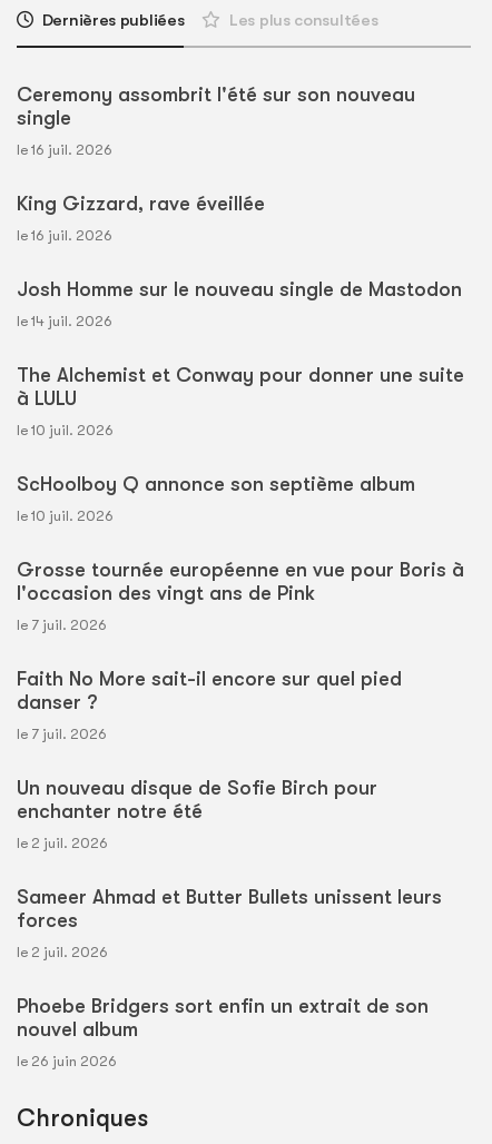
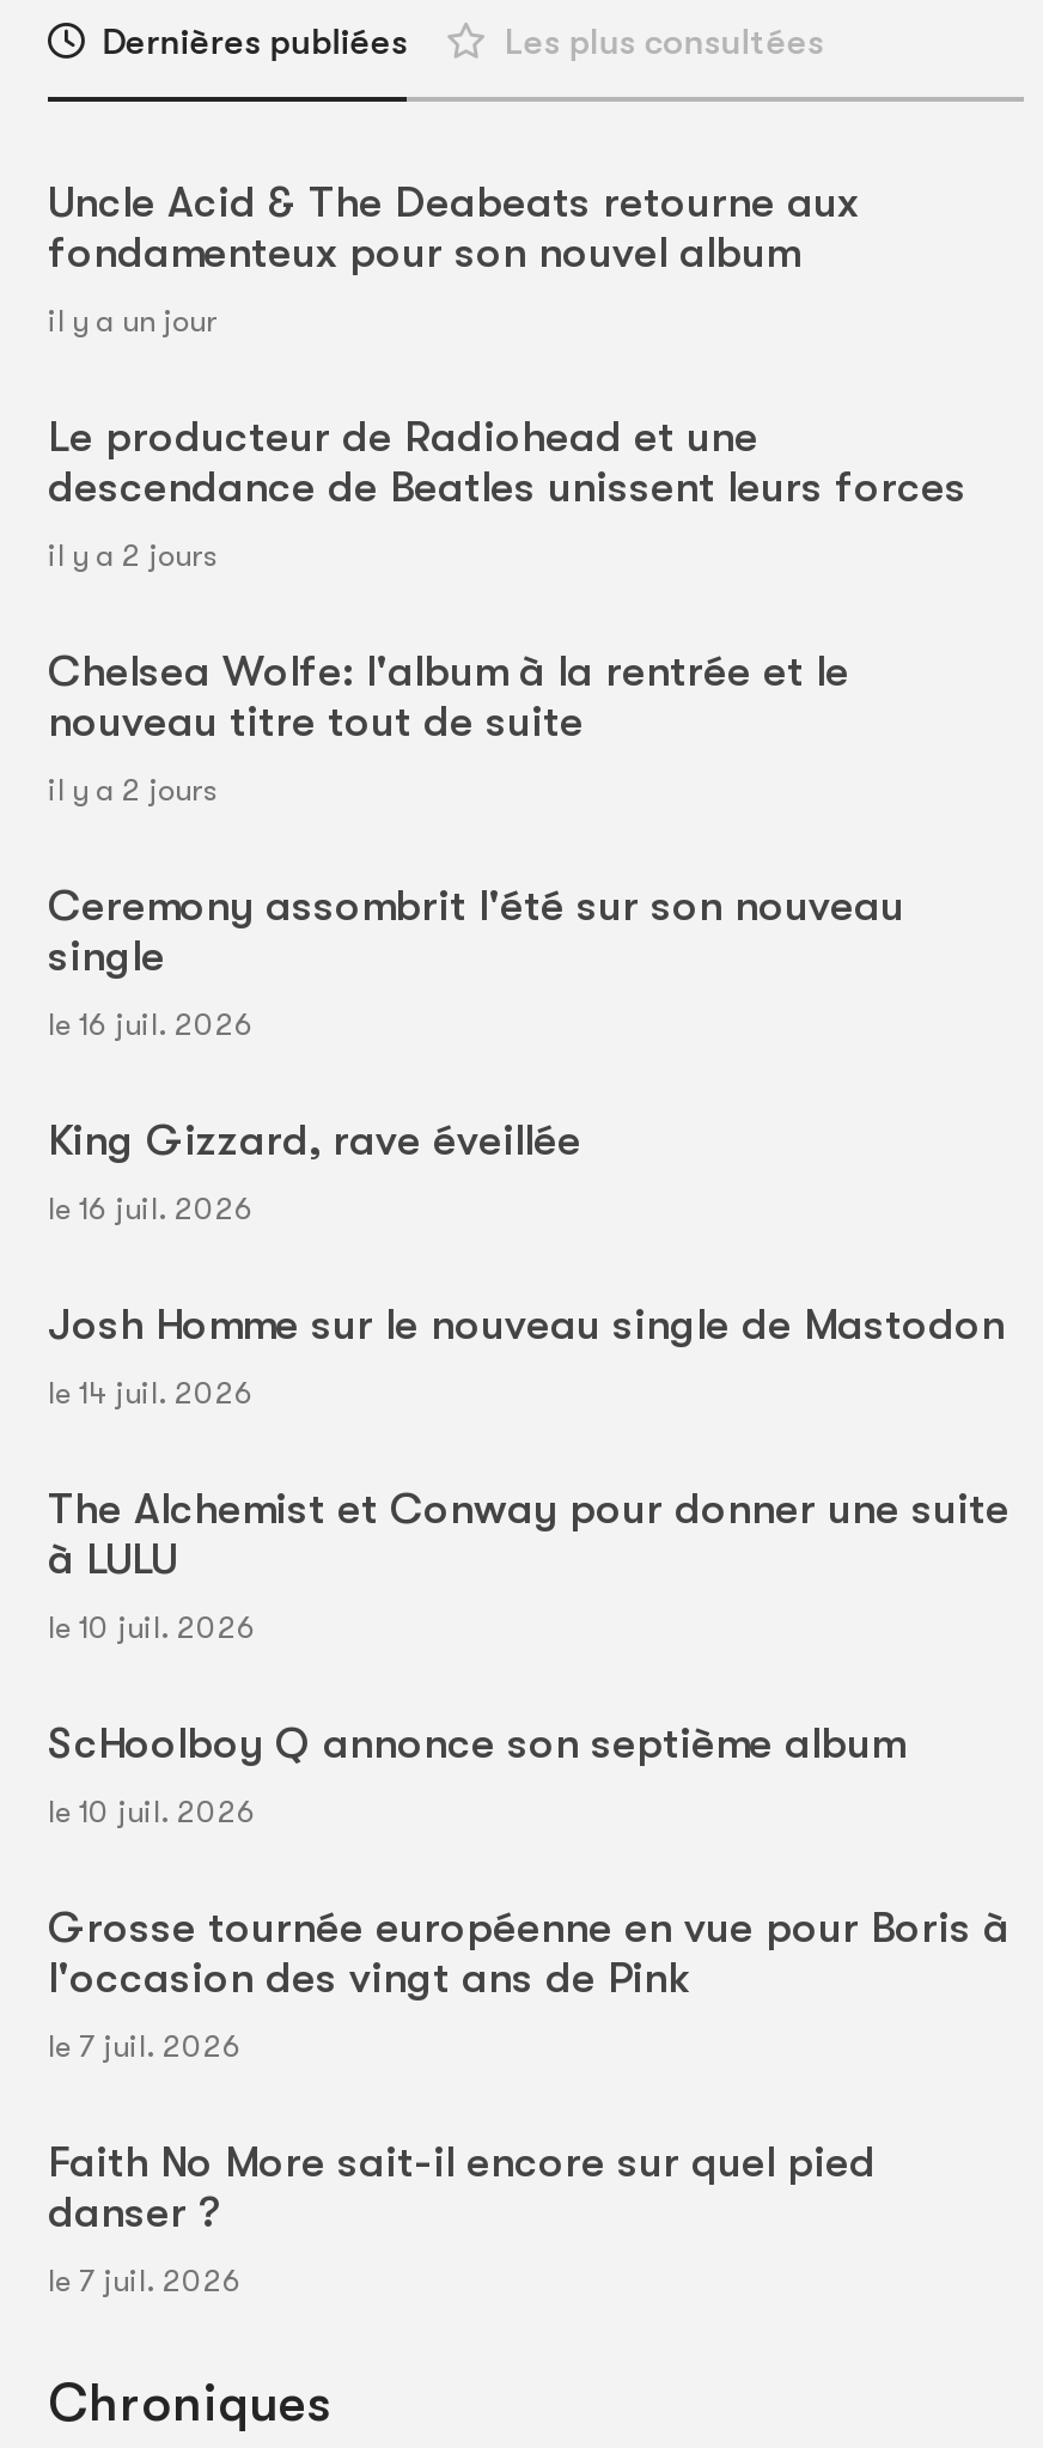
+ Uncle Acid & The Deabeats retourne aux
+ fondamenteux pour son nouvel album
+ il y a un jour
+ Le producteur de Radiohead et une
+ descendance de Beatles unissent leurs forces
+ il y a 2 jours
+ Chelsea Wolfe: l'album à la rentrée et le
+ nouveau titre tout de suite
+ il y a 2 jours

moved down: Ceremony assombrit l'été sur son nouveau | single | le 16 juil. 2026 | ... | danser ? | le 7 juil. 2026

- Un nouveau disque de Sofie Birch pour
- enchanter notre été
- le 2 juil. 2026
- Sameer Ahmad et Butter Bullets unissent leurs
- forces
- le 2 juil. 2026
- Phoebe Bridgers sort enfin un extrait de son
- nouvel album
- le 26 juin 2026
